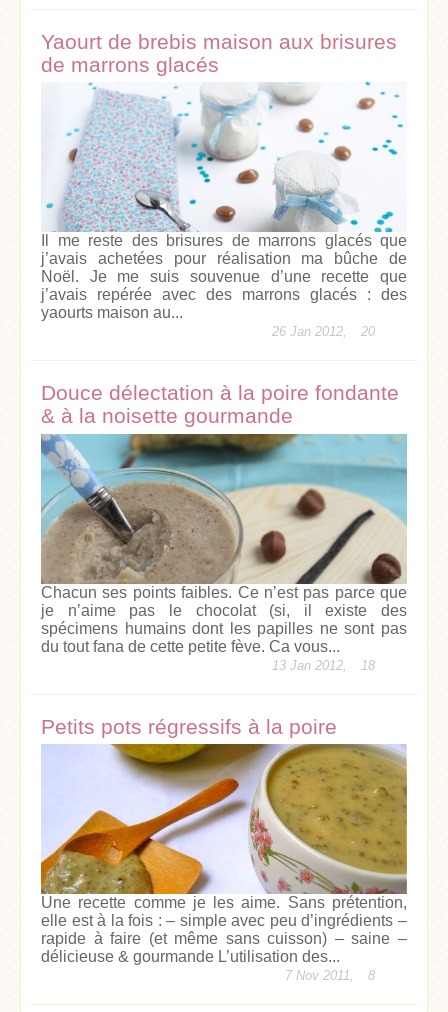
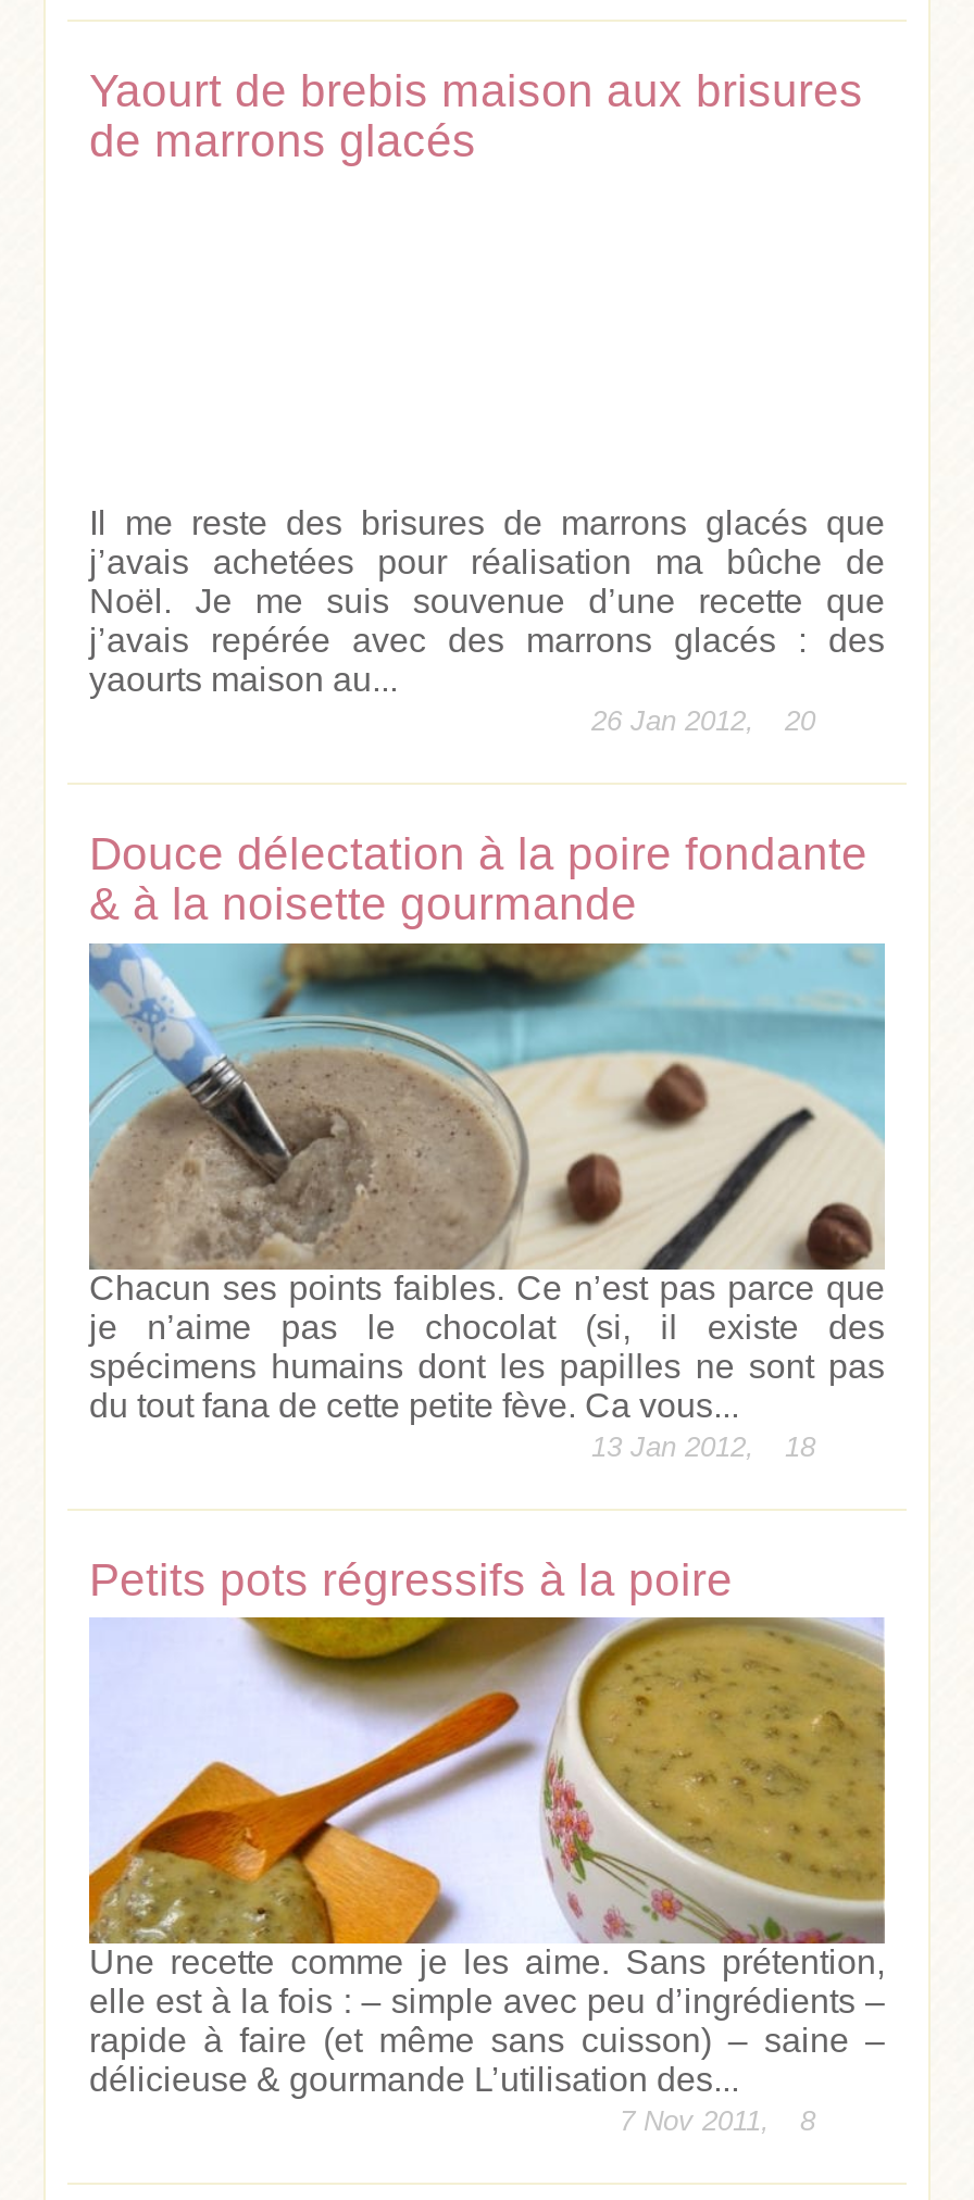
- [image]
